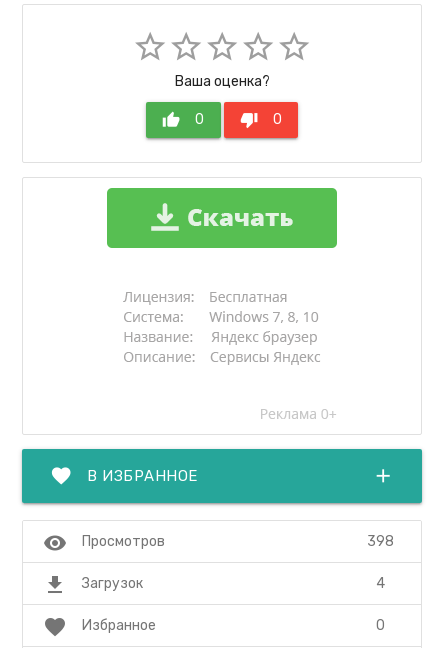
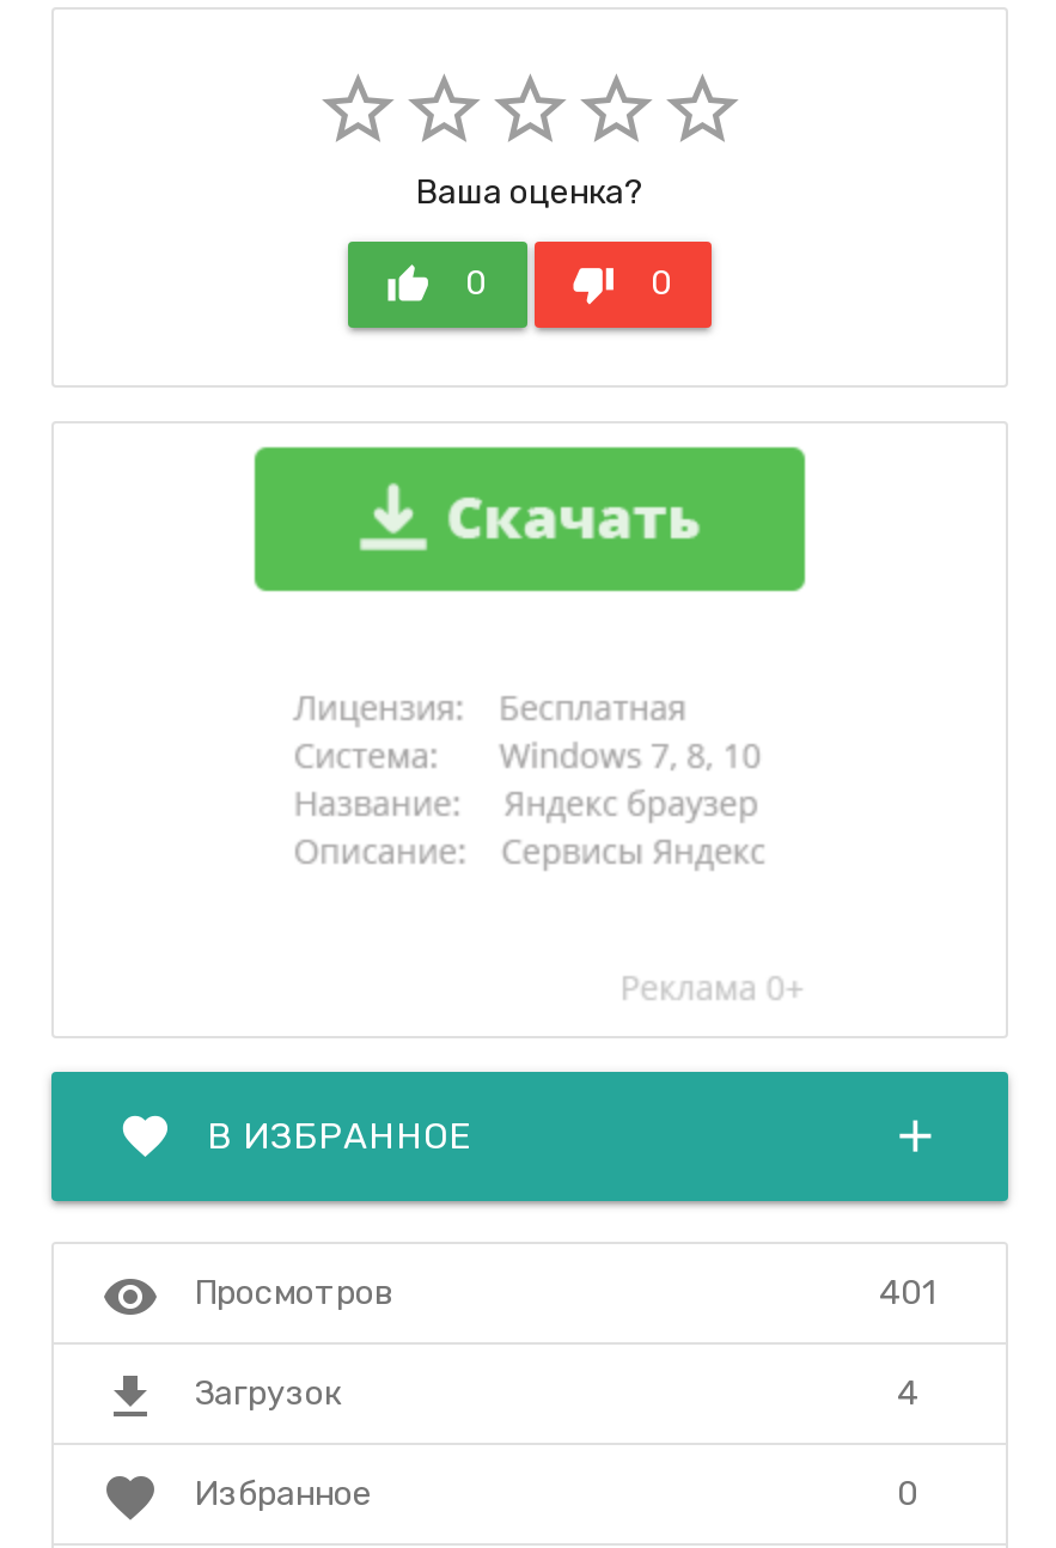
- 398
+ 401
